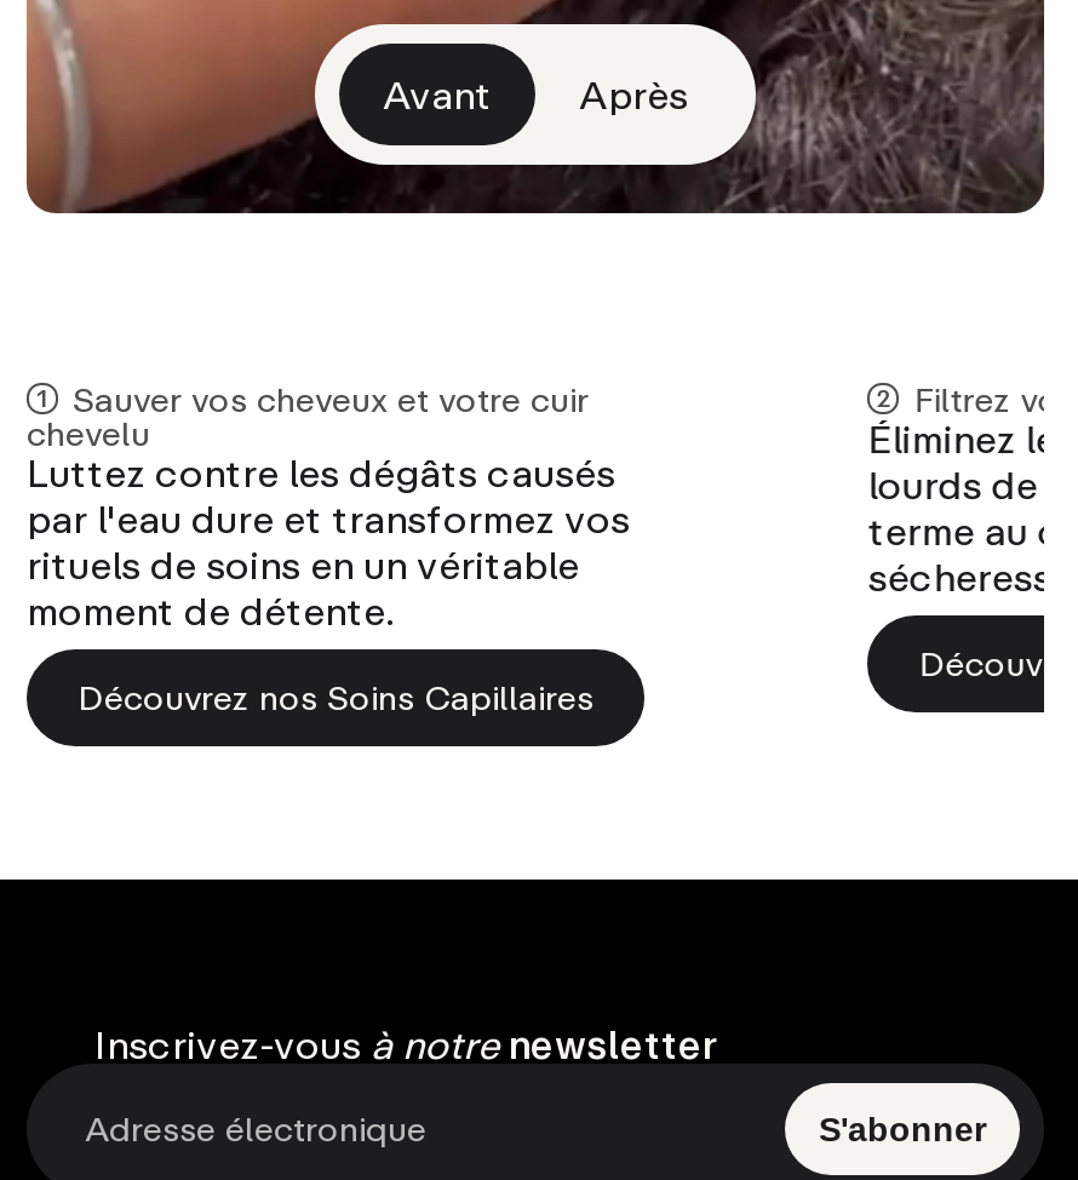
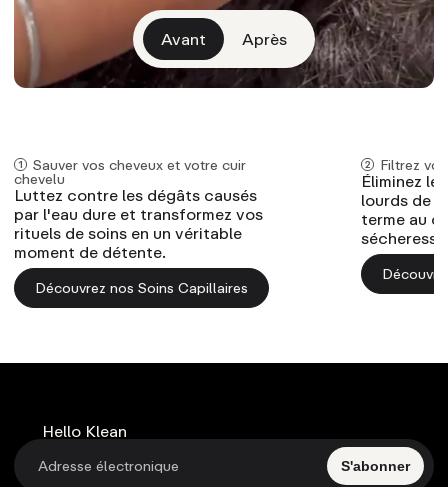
- Inscrivez-vous à notre newsletter
+ Hello Klean
